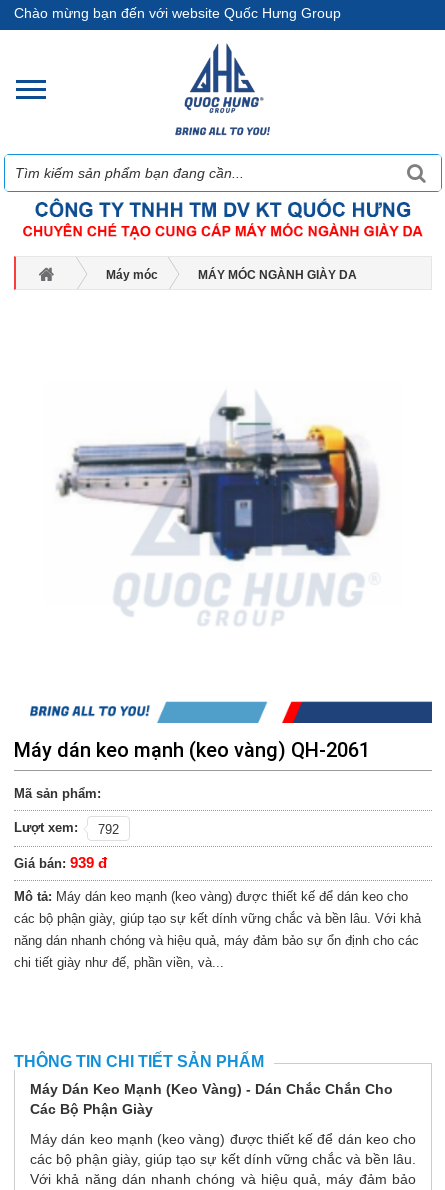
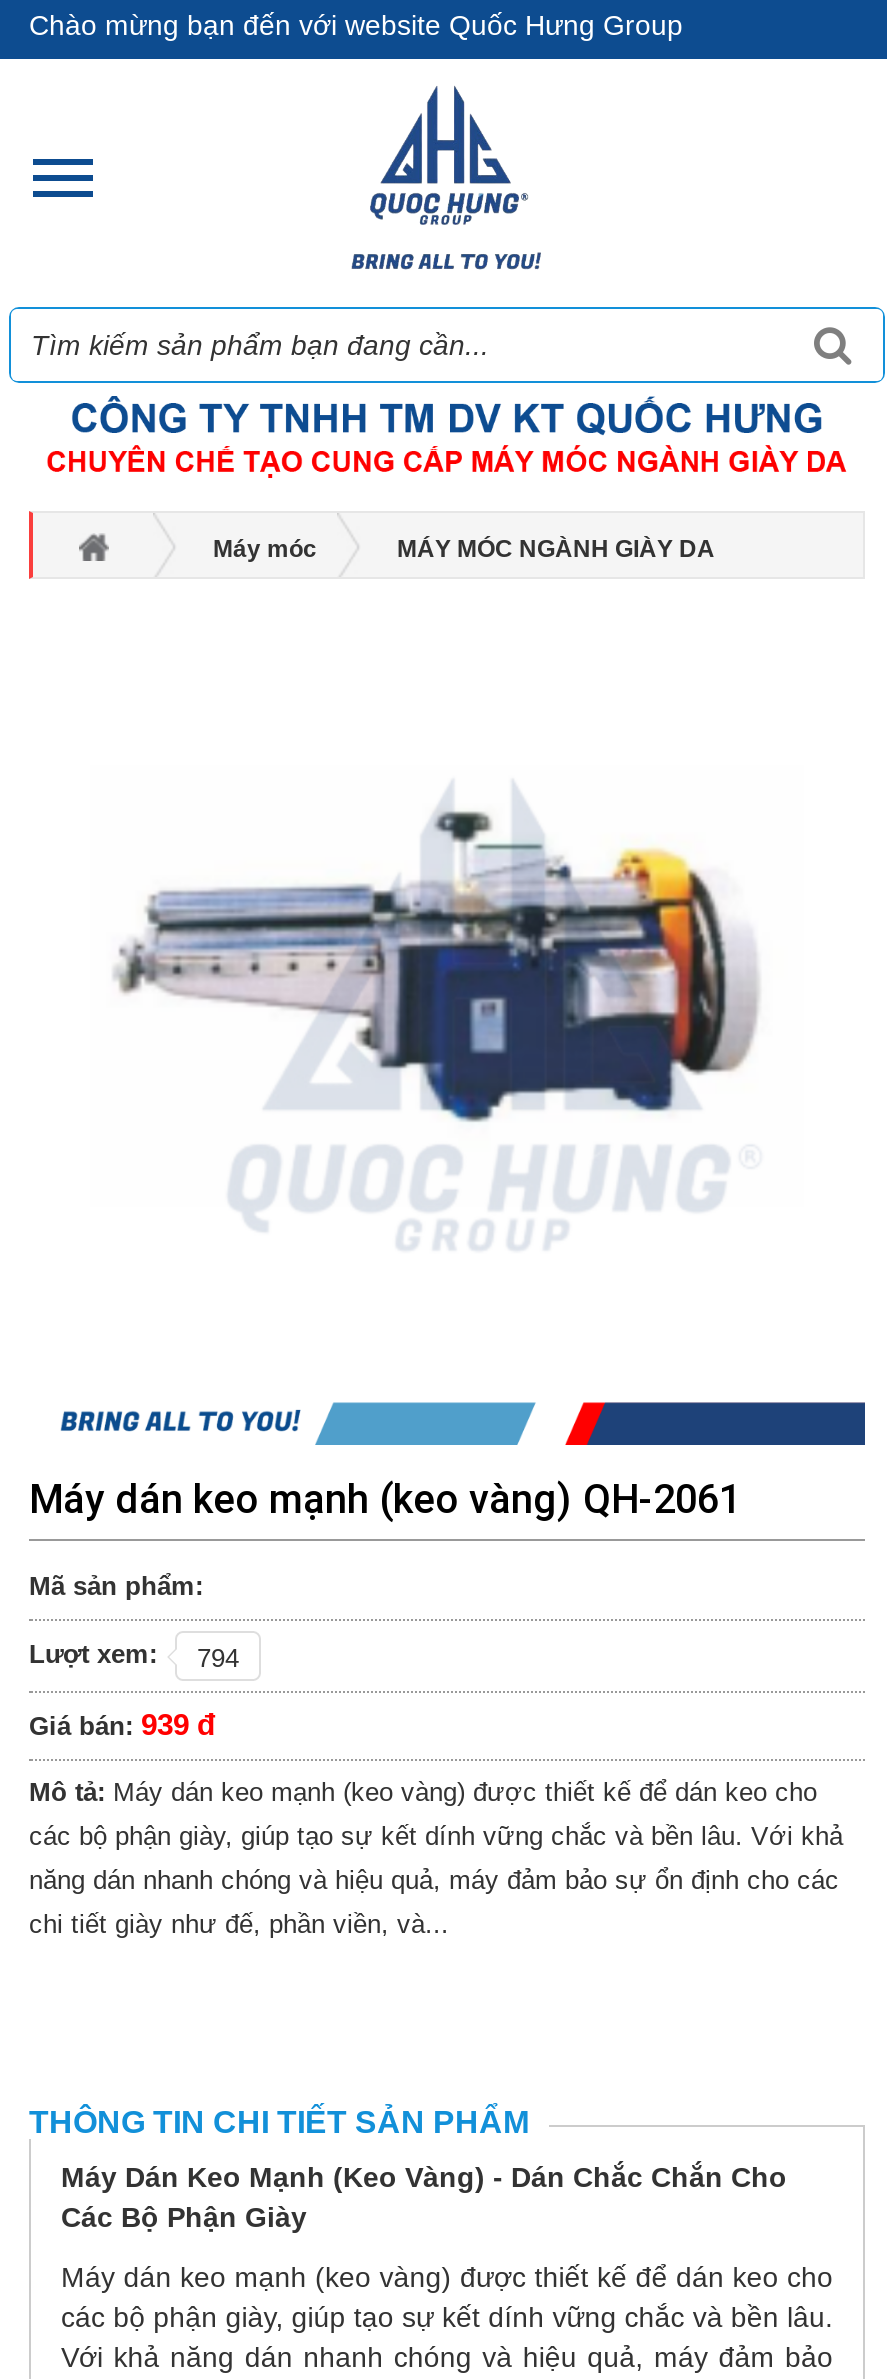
- Lượt xem: 792
+ Lượt xem: 794
